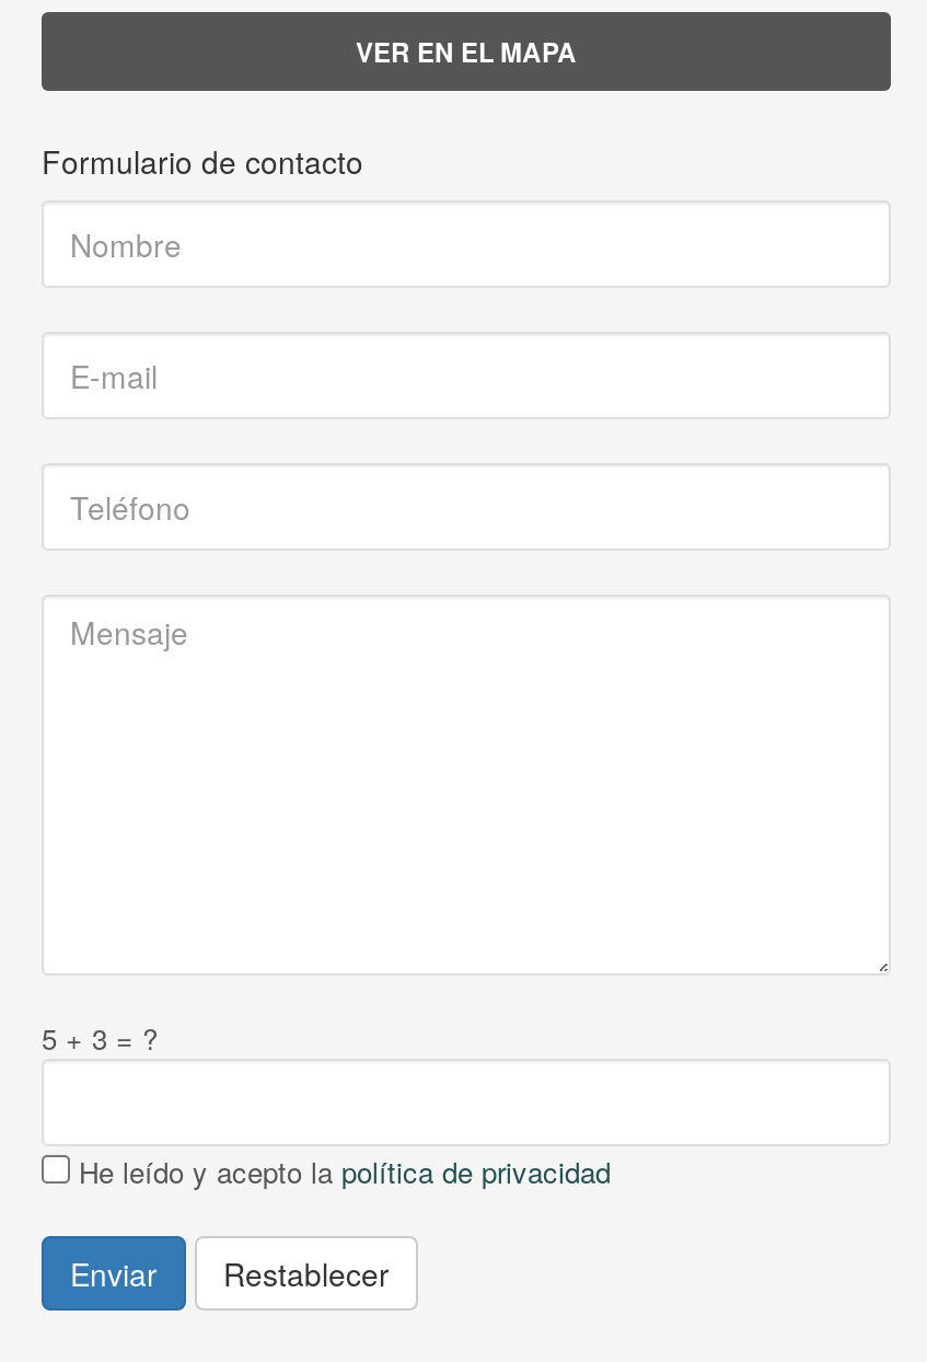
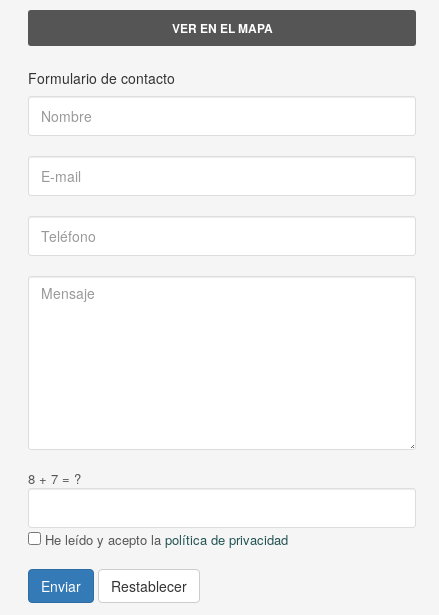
- 5 + 3 = ?
+ 8 + 7 = ?
